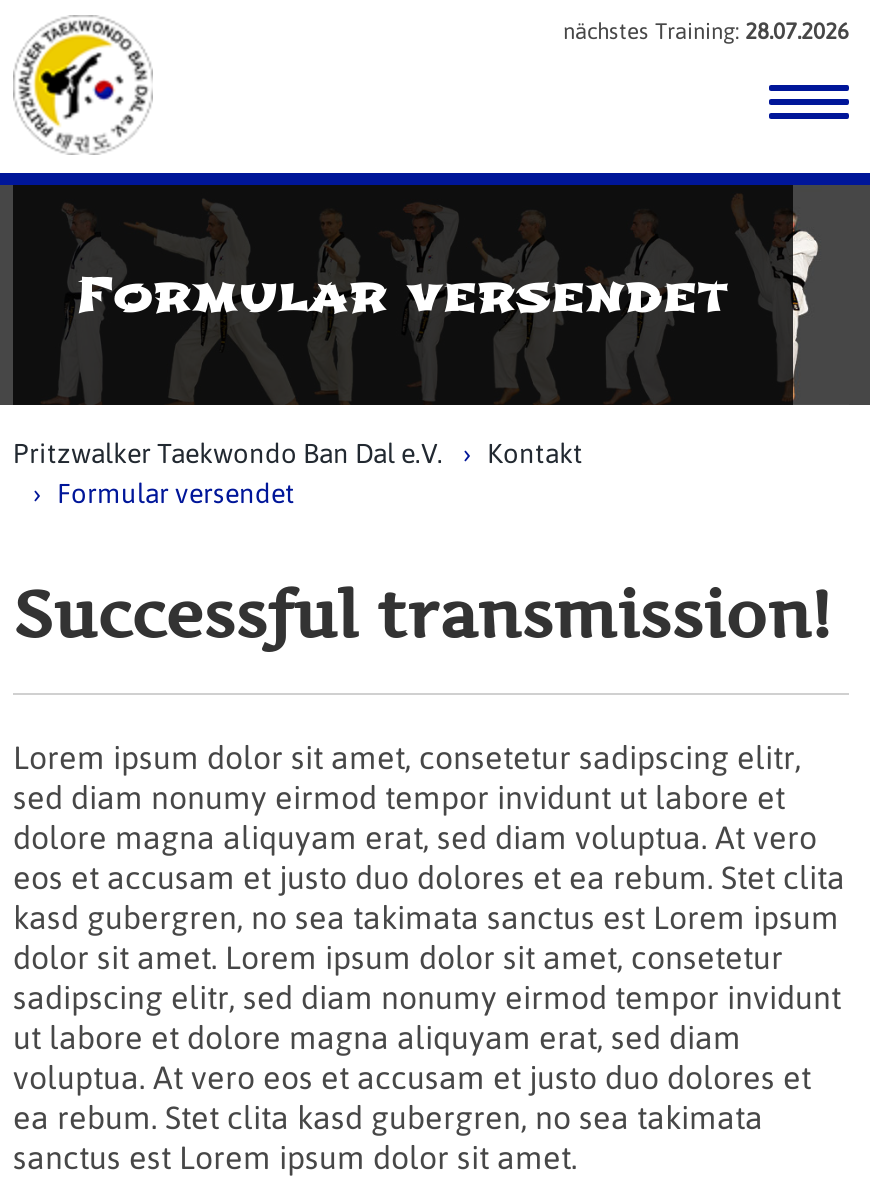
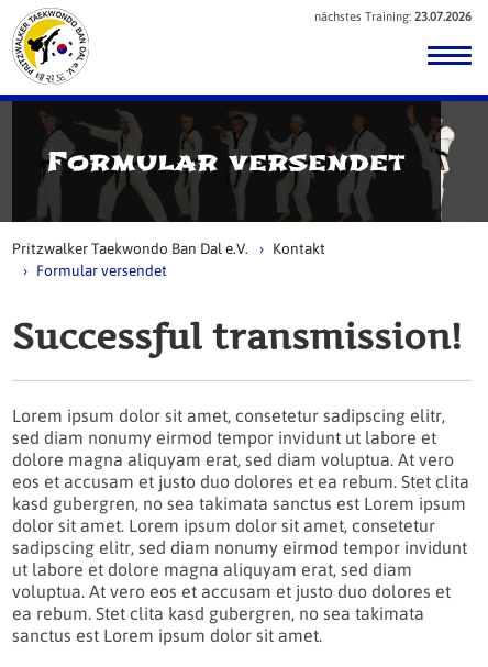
- nächstes Training: 28.07.2026
+ nächstes Training: 23.07.2026
